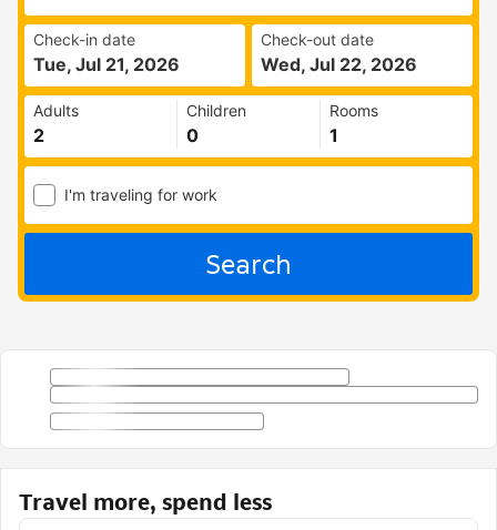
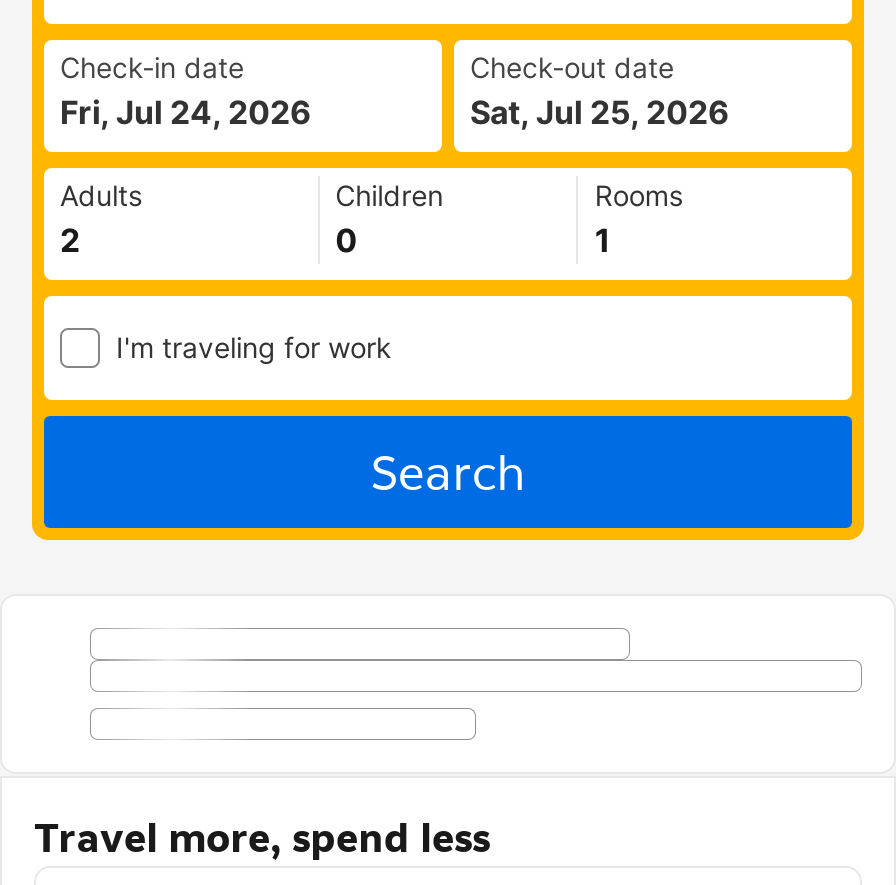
- Tue, Jul 21, 2026
+ Fri, Jul 24, 2026

- Wed, Jul 22, 2026
+ Sat, Jul 25, 2026
